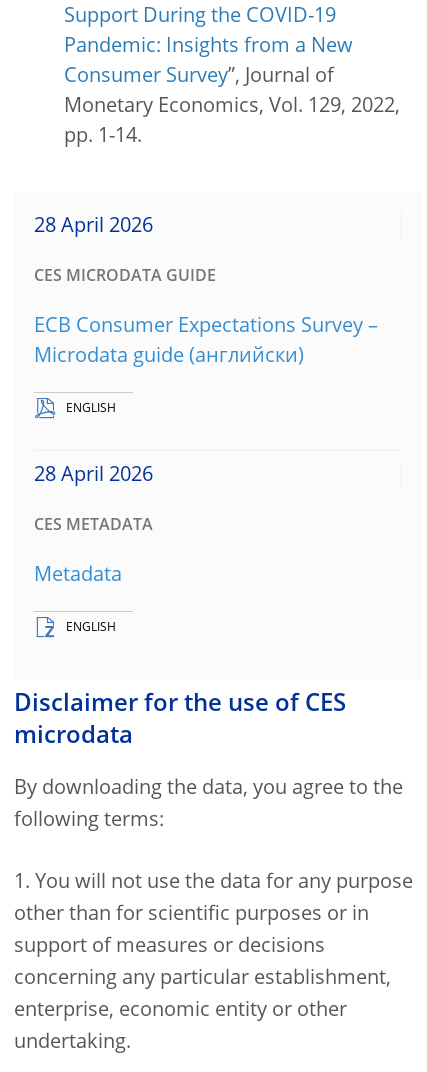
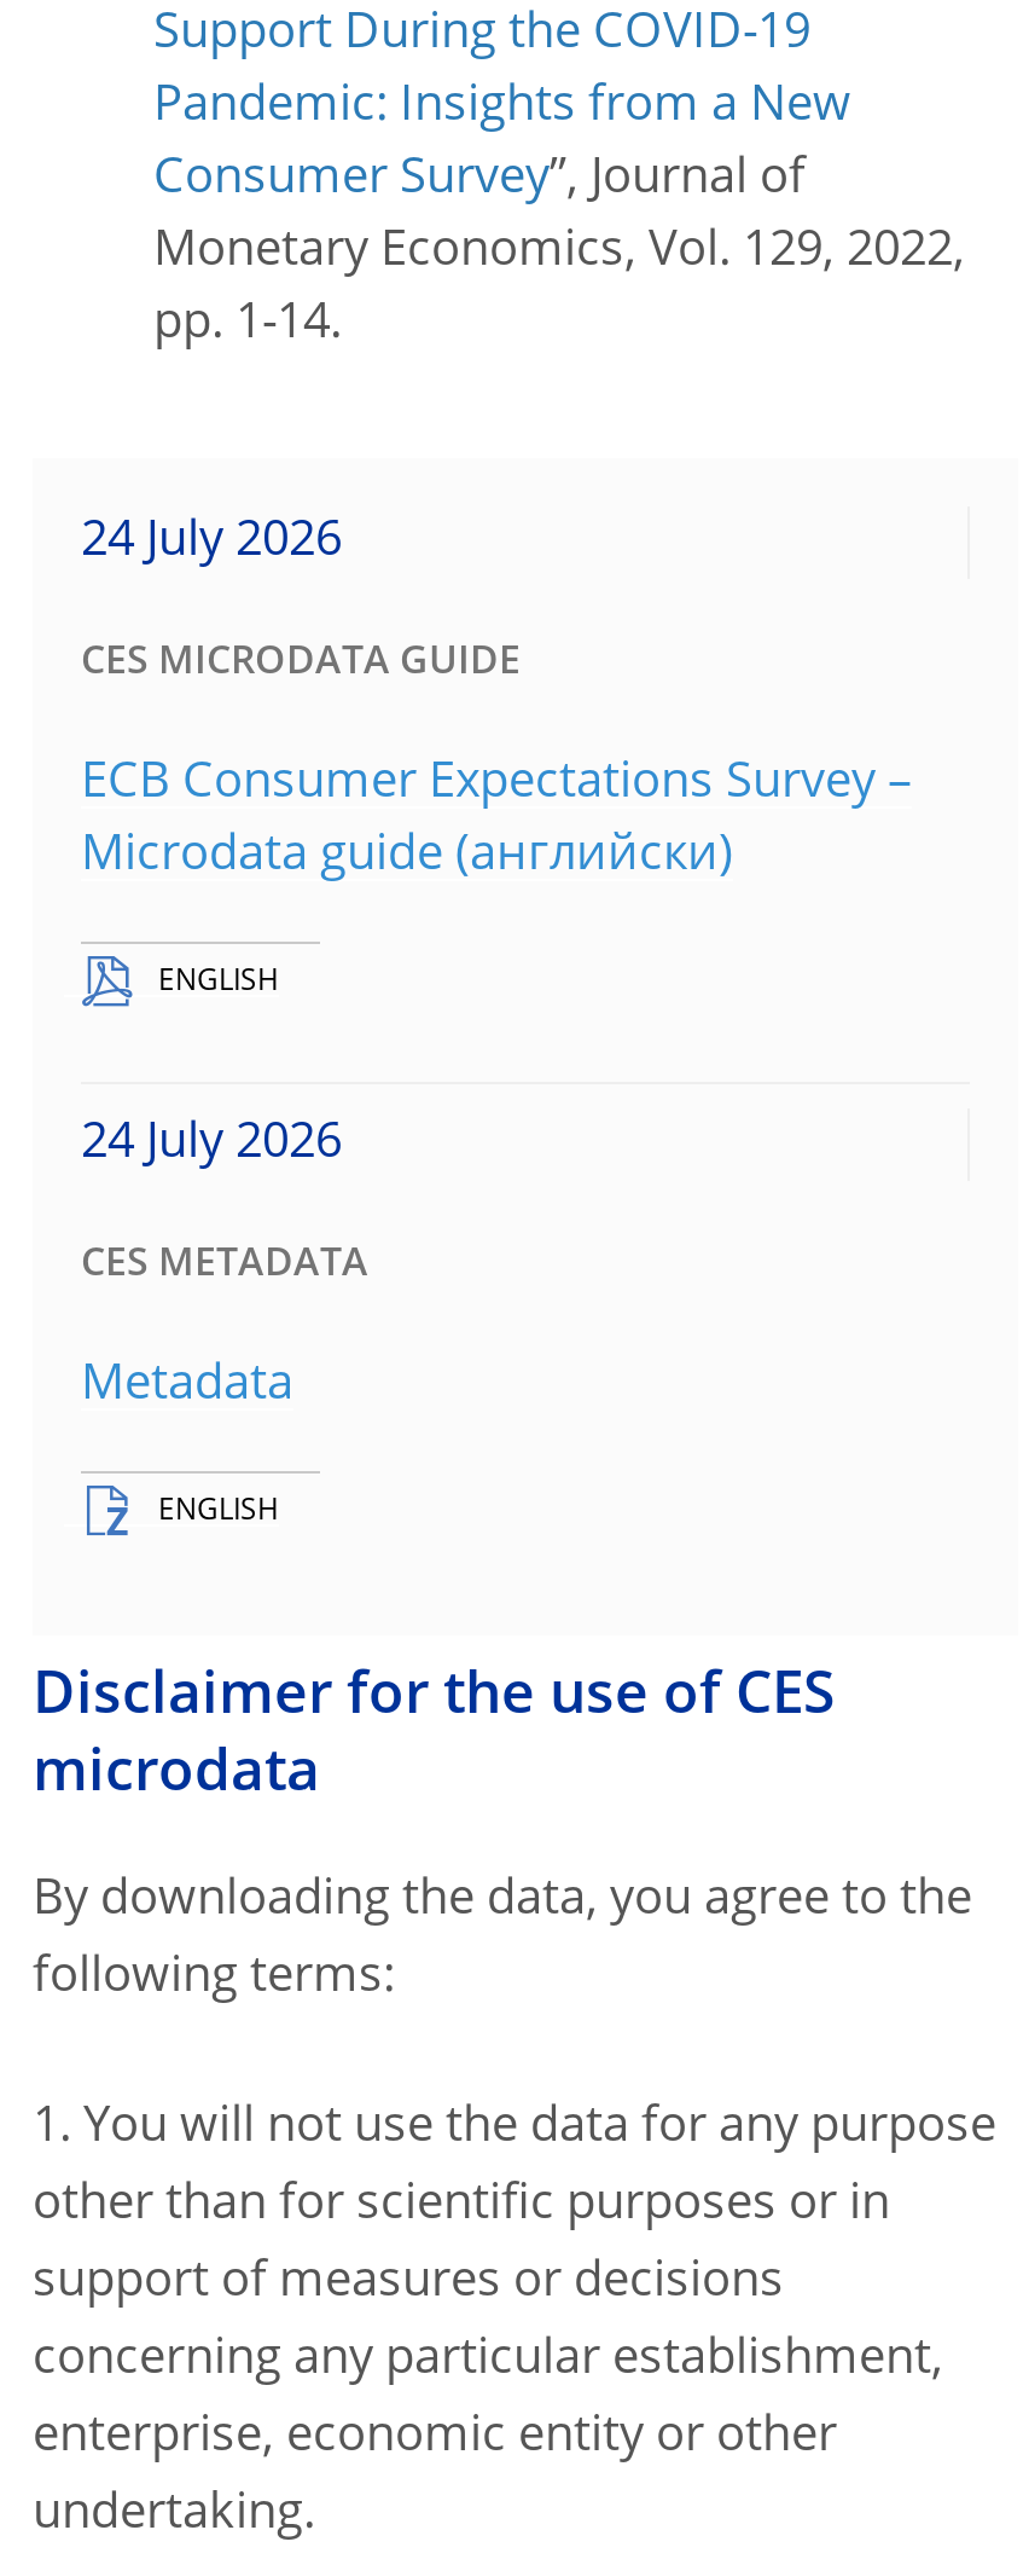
- 28 April 2026
+ 24 July 2026

- 28 April 2026
+ 24 July 2026
